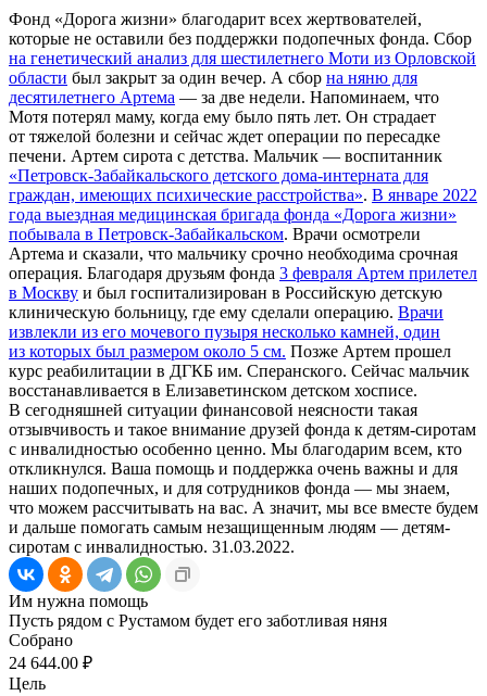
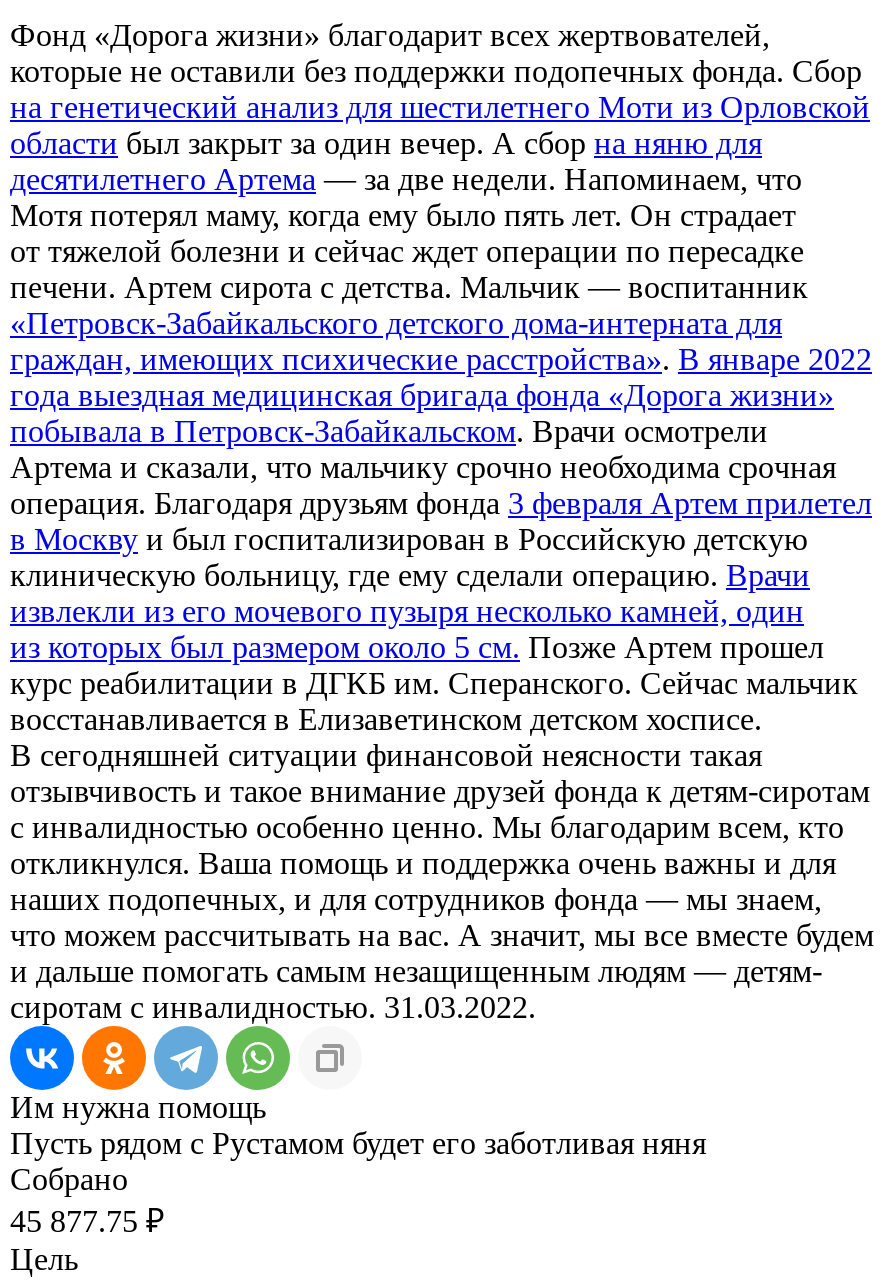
- 24 644.00 ₽
+ 45 877.75 ₽
